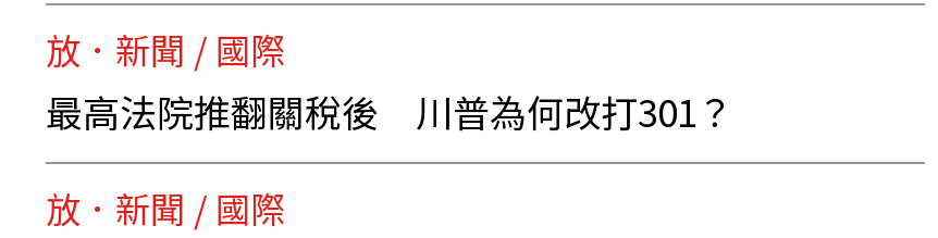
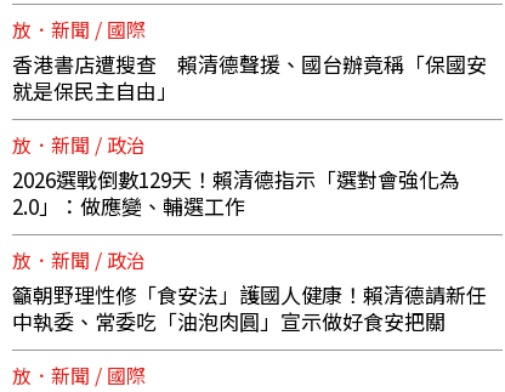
- 最高法院推翻關稅後 川普為何改打301？
+ 香港書店遭搜查 賴清德聲援、國台辦竟稱「保國安
+ 就是保民主自由」
+ 放．新聞 / 政治
+ 2026選戰倒數129天！賴清德指示「選對會強化為
+ 2.0」：做應變、輔選工作
+ 放．新聞 / 政治
+ 籲朝野理性修「食安法」護國人健康！賴清德請新任
+ 中執委、常委吃「油泡肉圓」宣示做好食安把關
